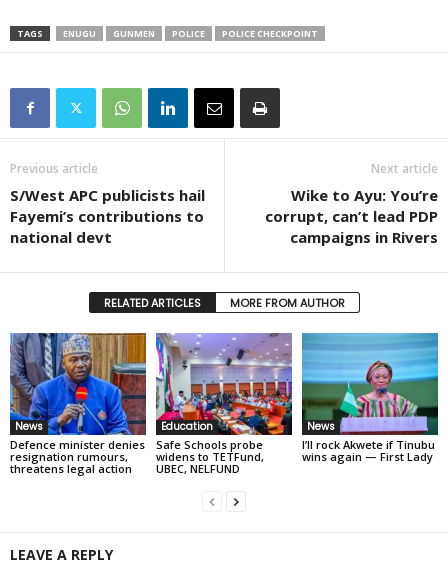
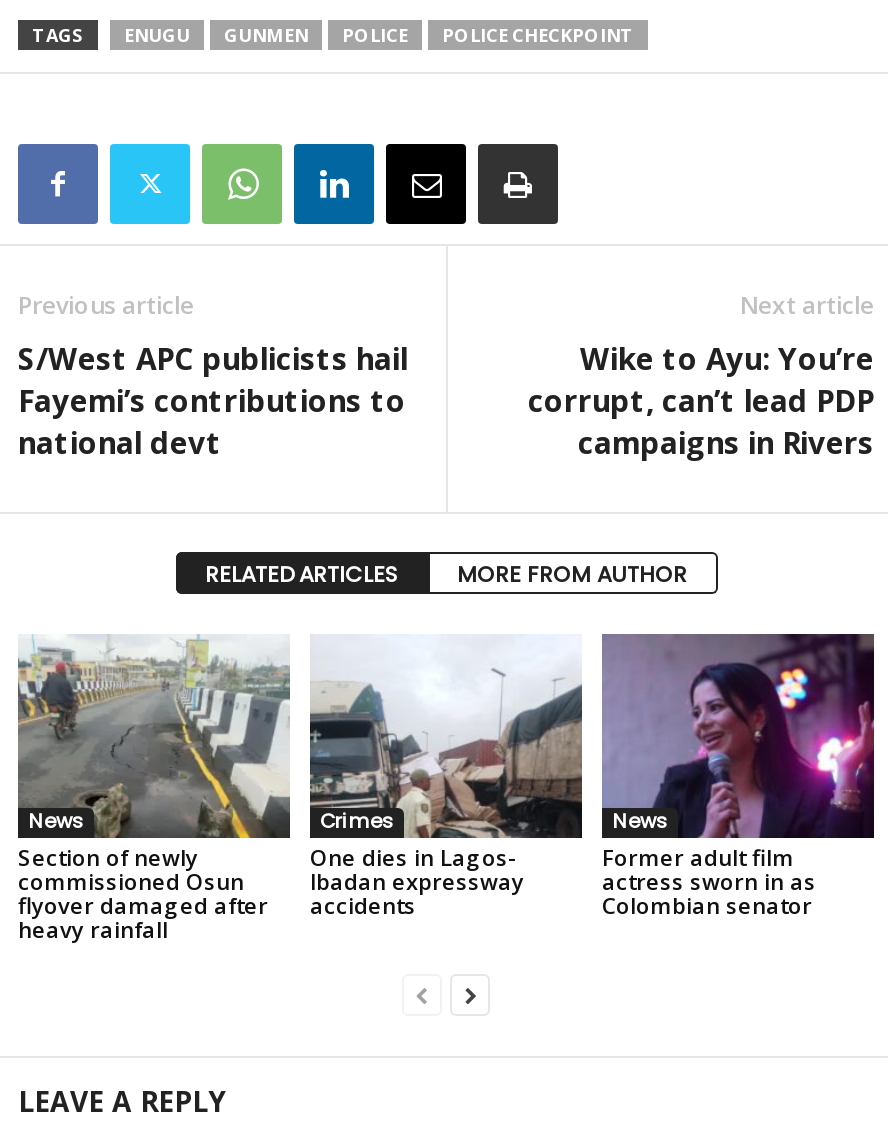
- [image]
- Defence minister denies
- resignation rumours,
- threatens legal action
+ [image]
+ Section of newly
+ commissioned Osun
+ flyover damaged after
+ heavy rainfall

- [image]
- Education
- Safe Schools probe
- widens to TETFund,
- UBEC, NELFUND
+ [image]
+ Crimes
+ One dies in Lagos-
+ Ibadan expressway
+ accidents

- [image]
- I’ll rock Akwete if Tinubu
- wins again — First Lady
+ [image]
+ Former adult film
+ actress sworn in as
+ Colombian senator
